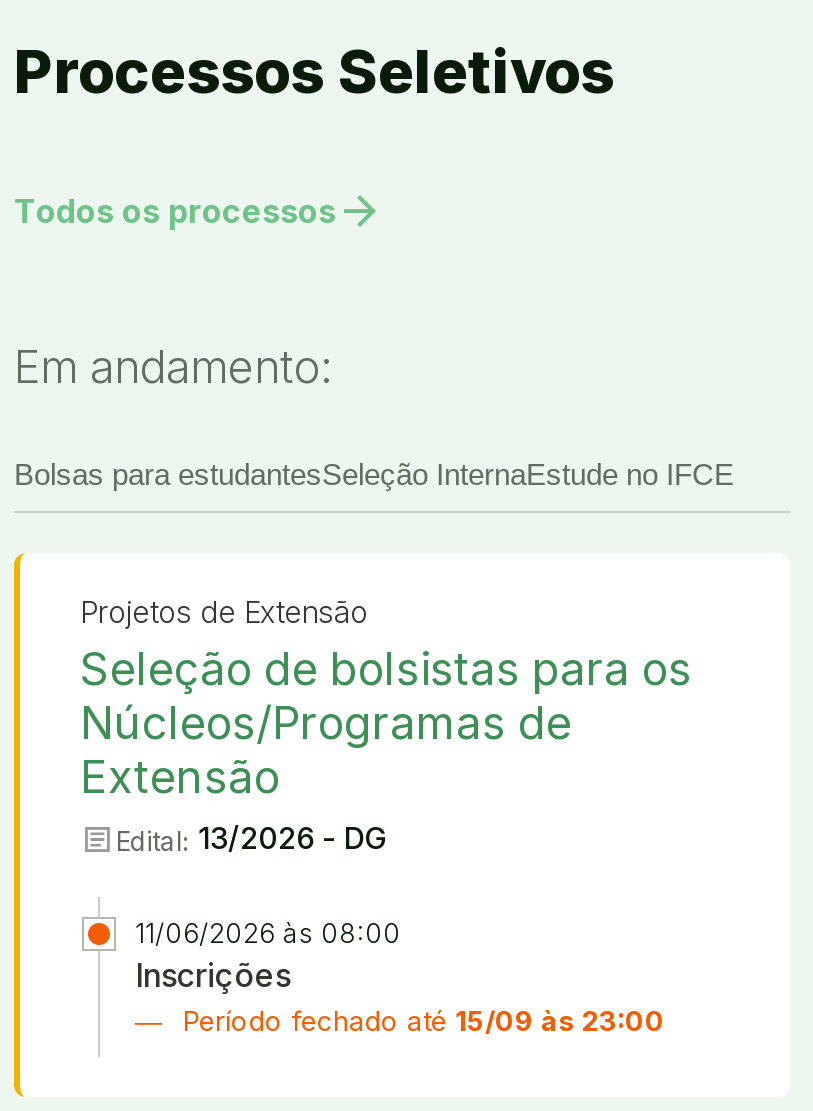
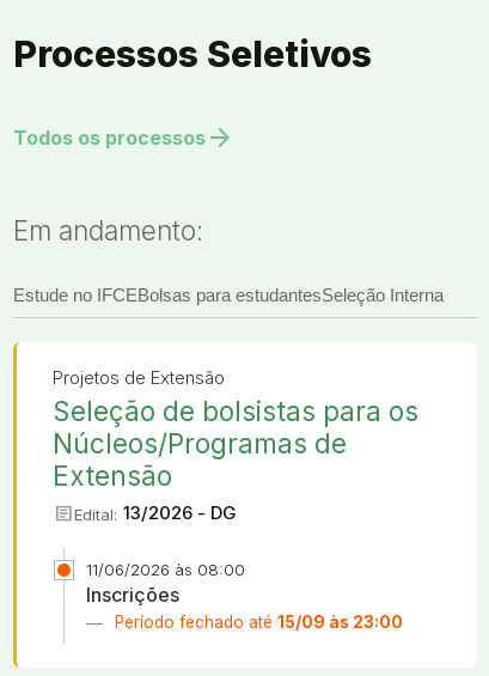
- Bolsas para estudantesSeleção InternaEstude no IFCE
+ Estude no IFCEBolsas para estudantesSeleção Interna
